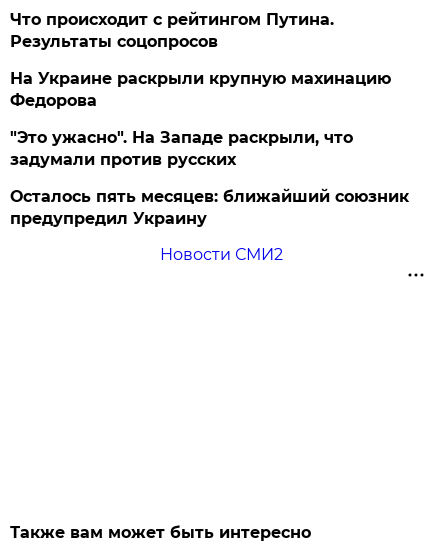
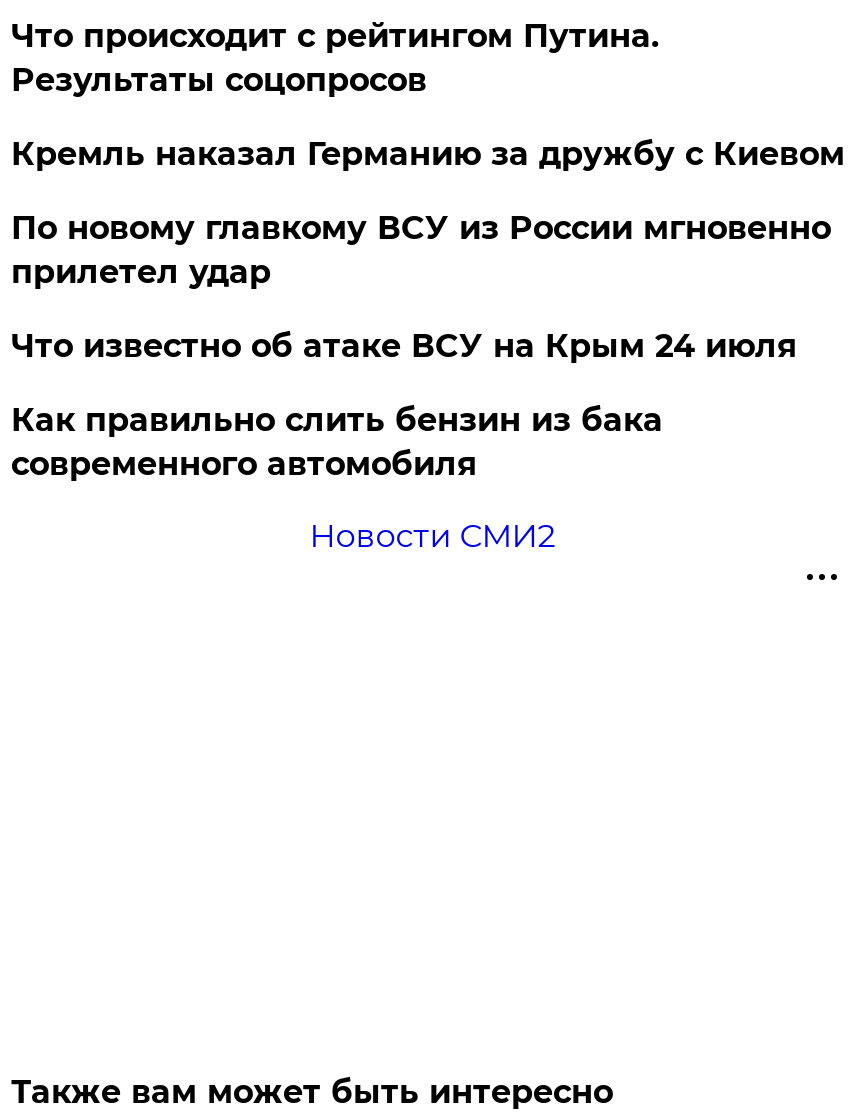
- На Украине раскрыли крупную махинацию
- Федорова
- "Это ужасно". На Западе раскрыли, что
- задумали против русских
- Осталось пять месяцев: ближайший союзник
- предупредил Украину
+ Кремль наказал Германию за дружбу с Киевом
+ По новому главкому ВСУ из России мгновенно
+ прилетел удар
+ Что известно об атаке ВСУ на Крым 24 июля
+ Как правильно слить бензин из бака
+ современного автомобиля
